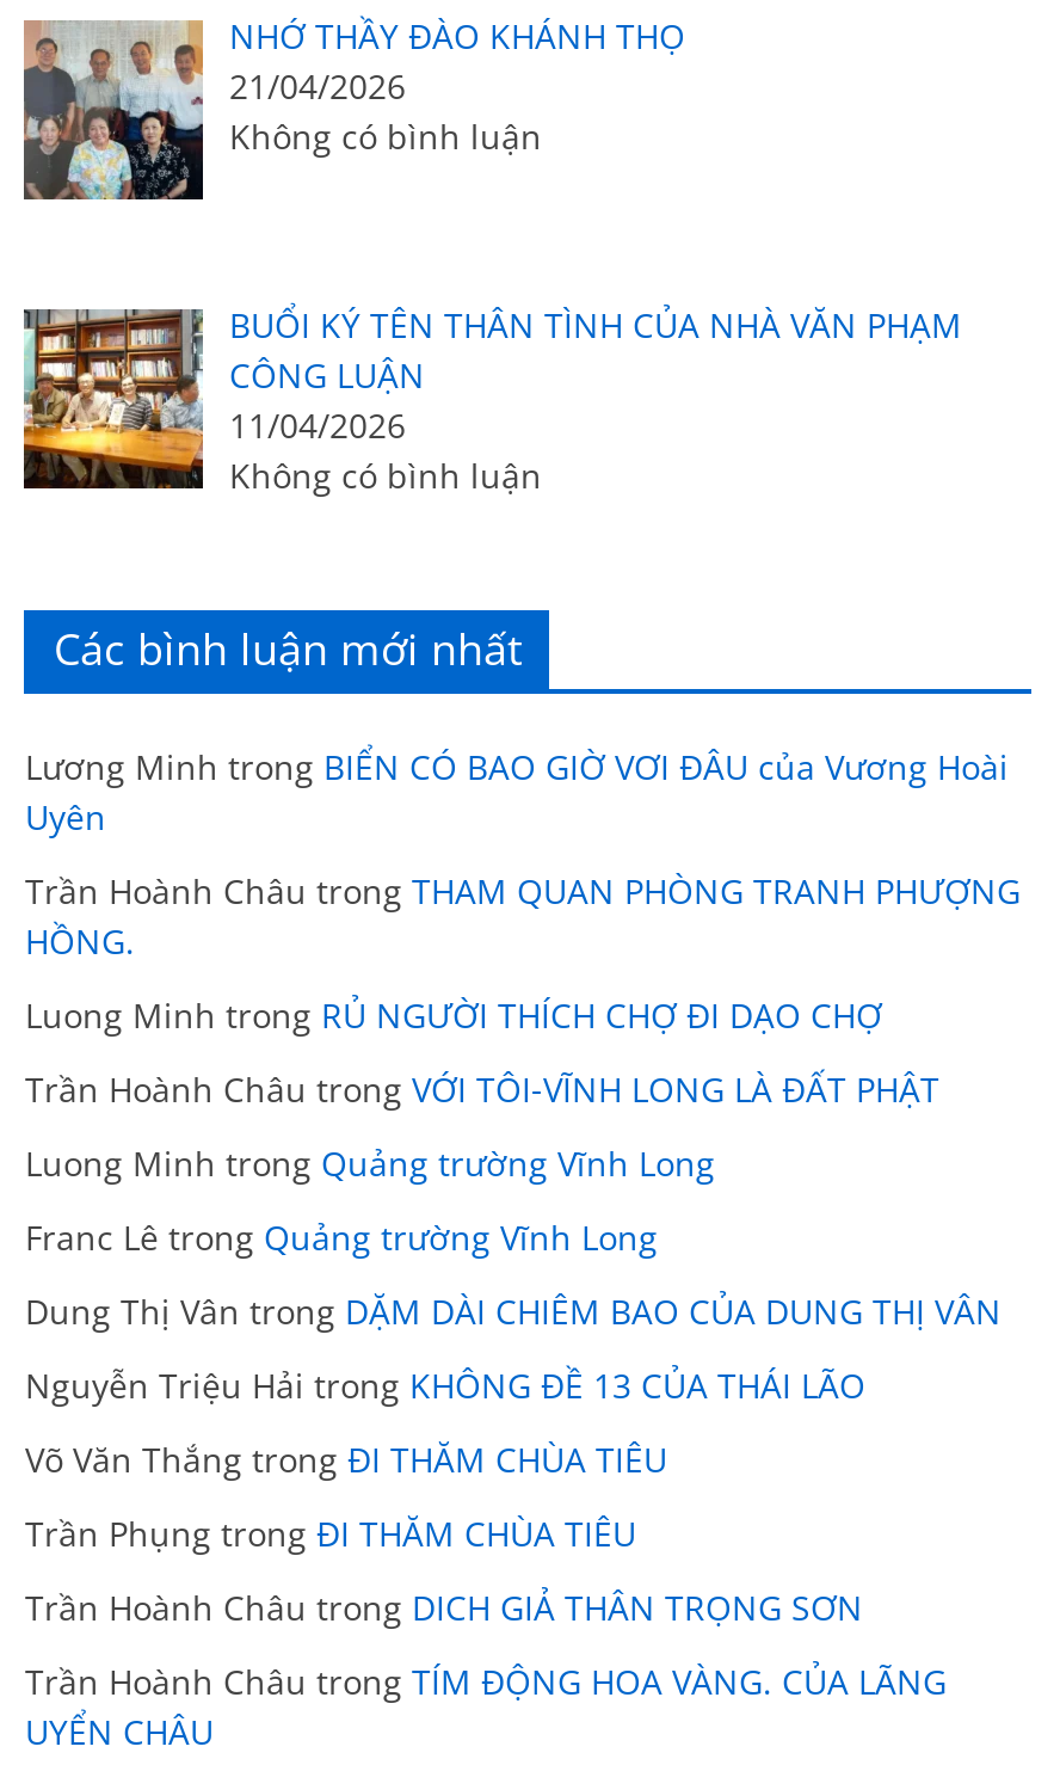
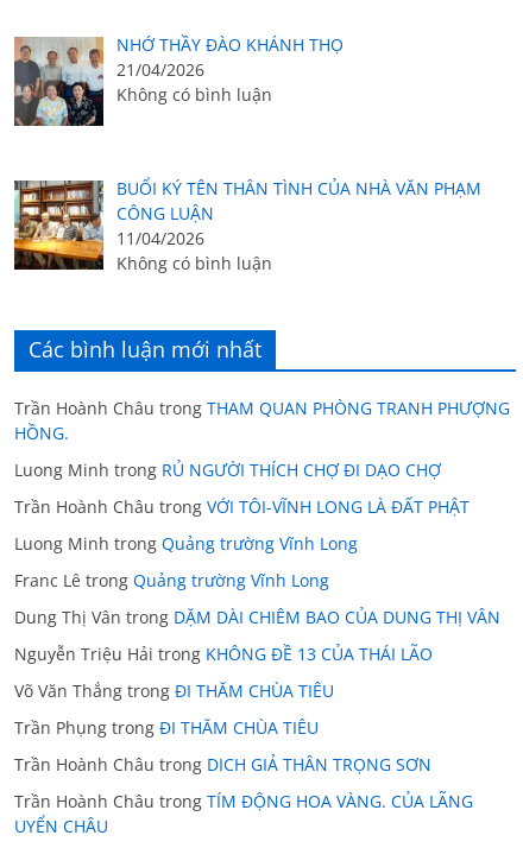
- Lương Minh trong BIỂN CÓ BAO GIỜ VƠI ĐÂU của Vương Hoài
- Uyên
